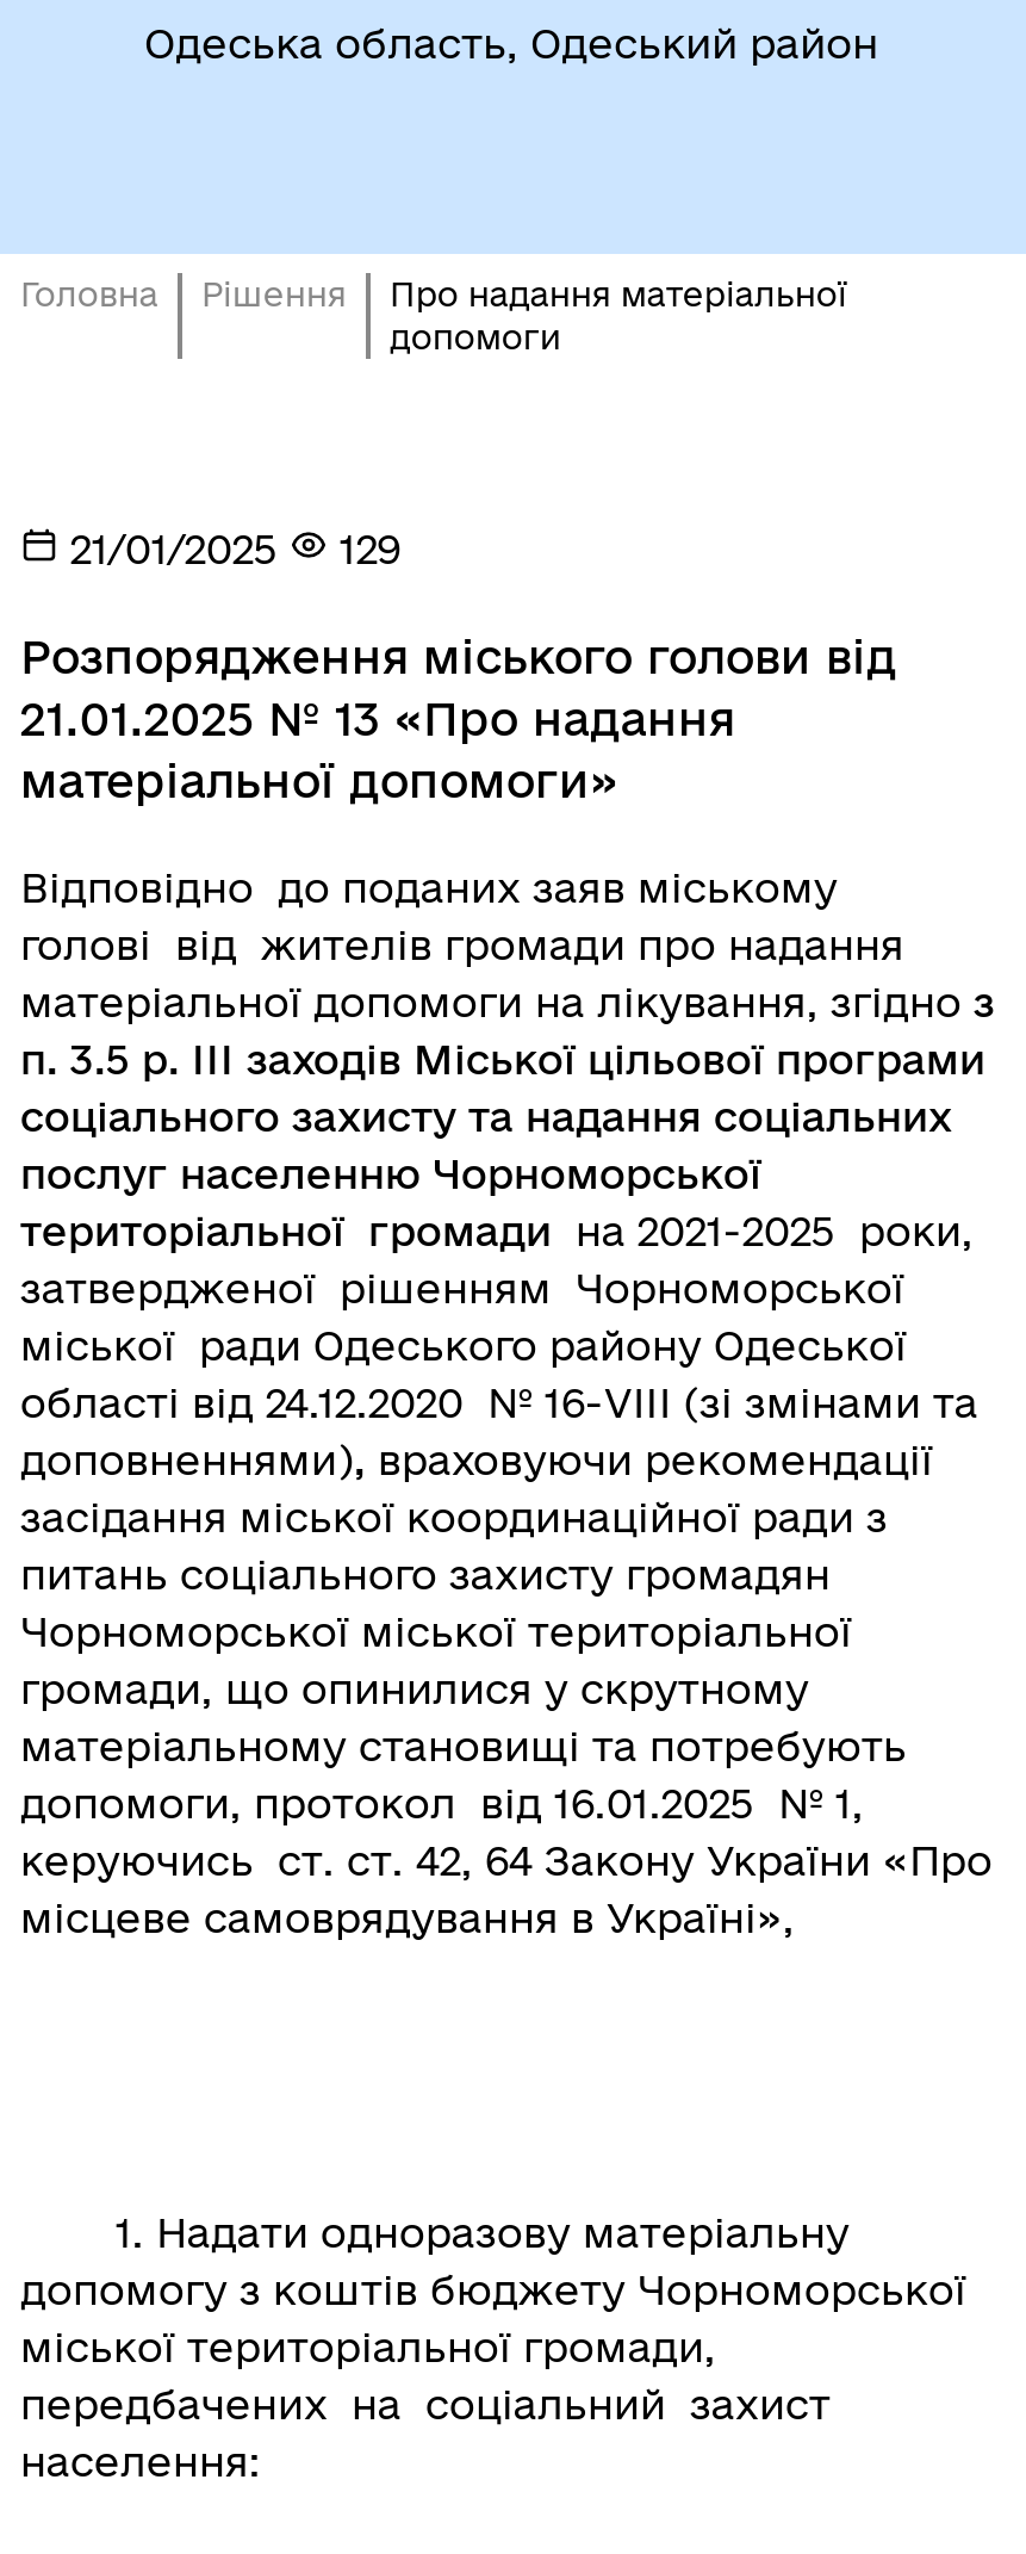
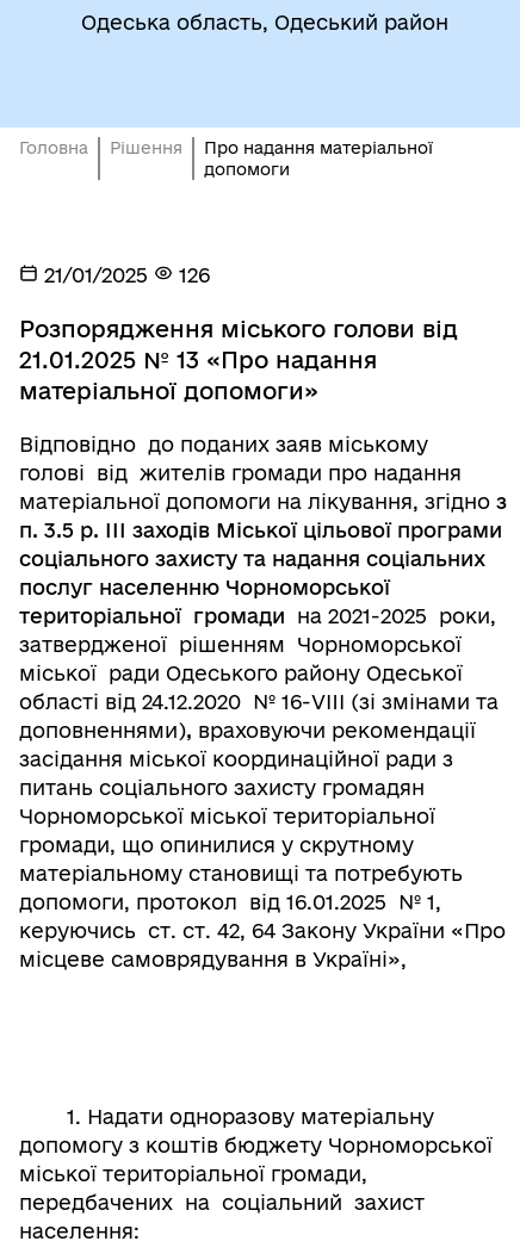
- 21/01/2025 129
+ 21/01/2025 126
